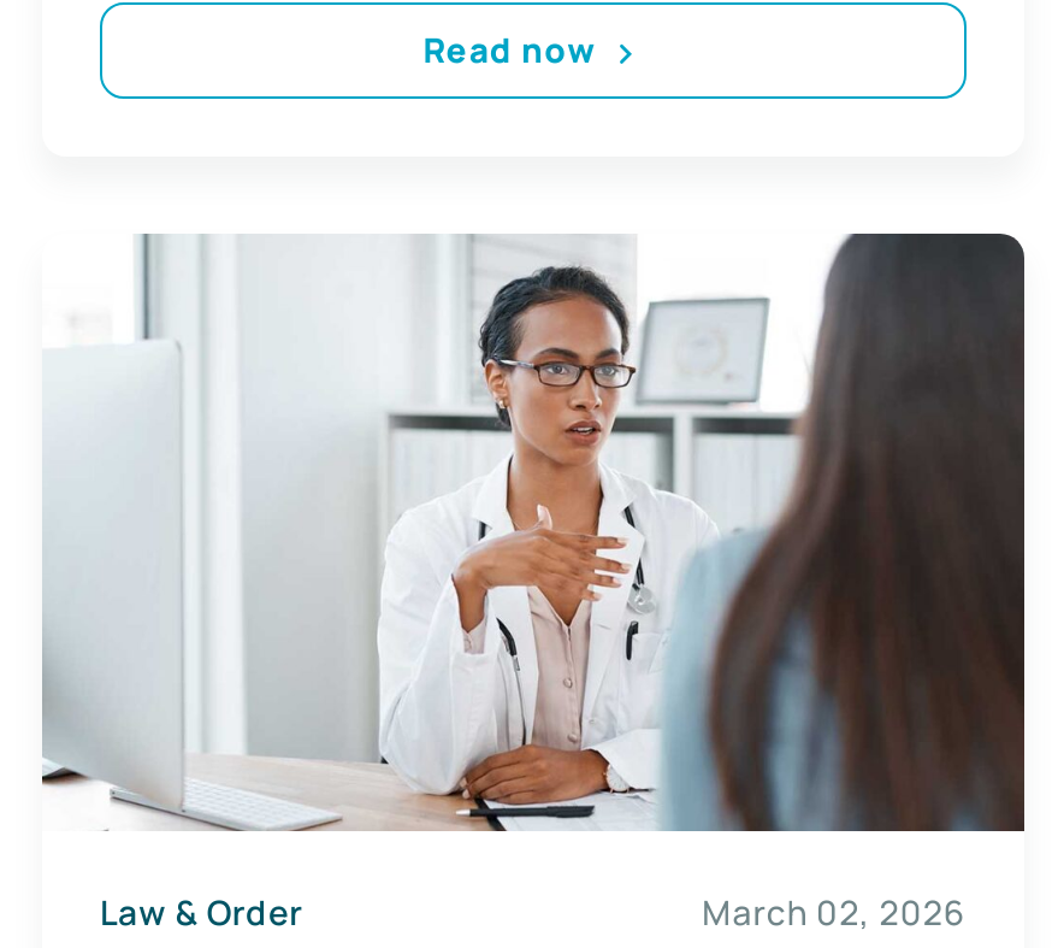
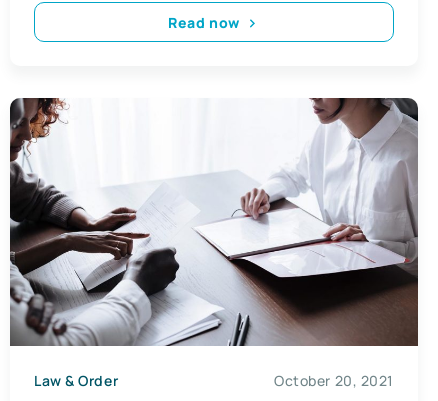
- [image]
- March 02, 2026
+ [image]
+ October 20, 2021
